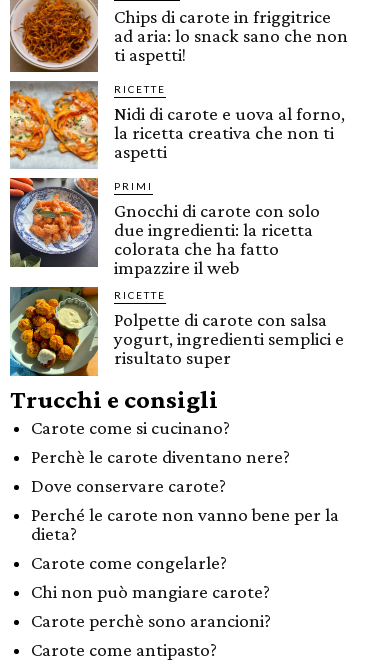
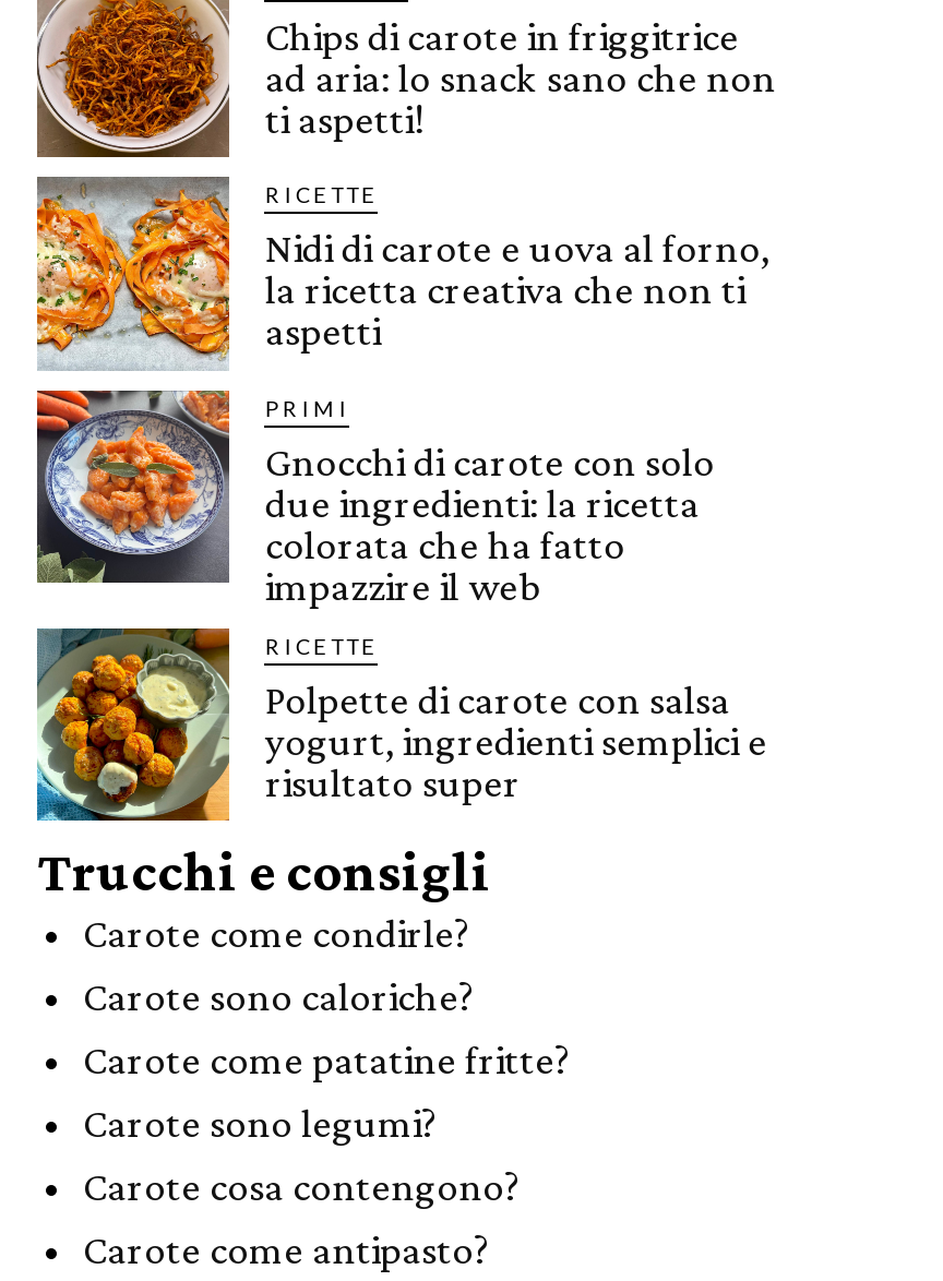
- Carote come si cucinano?
- Perchè le carote diventano nere?
- Dove conservare carote?
- Perché le carote non vanno bene per la
- dieta?
- Carote come congelarle?
- Chi non può mangiare carote?
- Carote perchè sono arancioni?
+ Carote come condirle?
+ Carote sono caloriche?
+ Carote come patatine fritte?
+ Carote sono legumi?
+ Carote cosa contengono?
